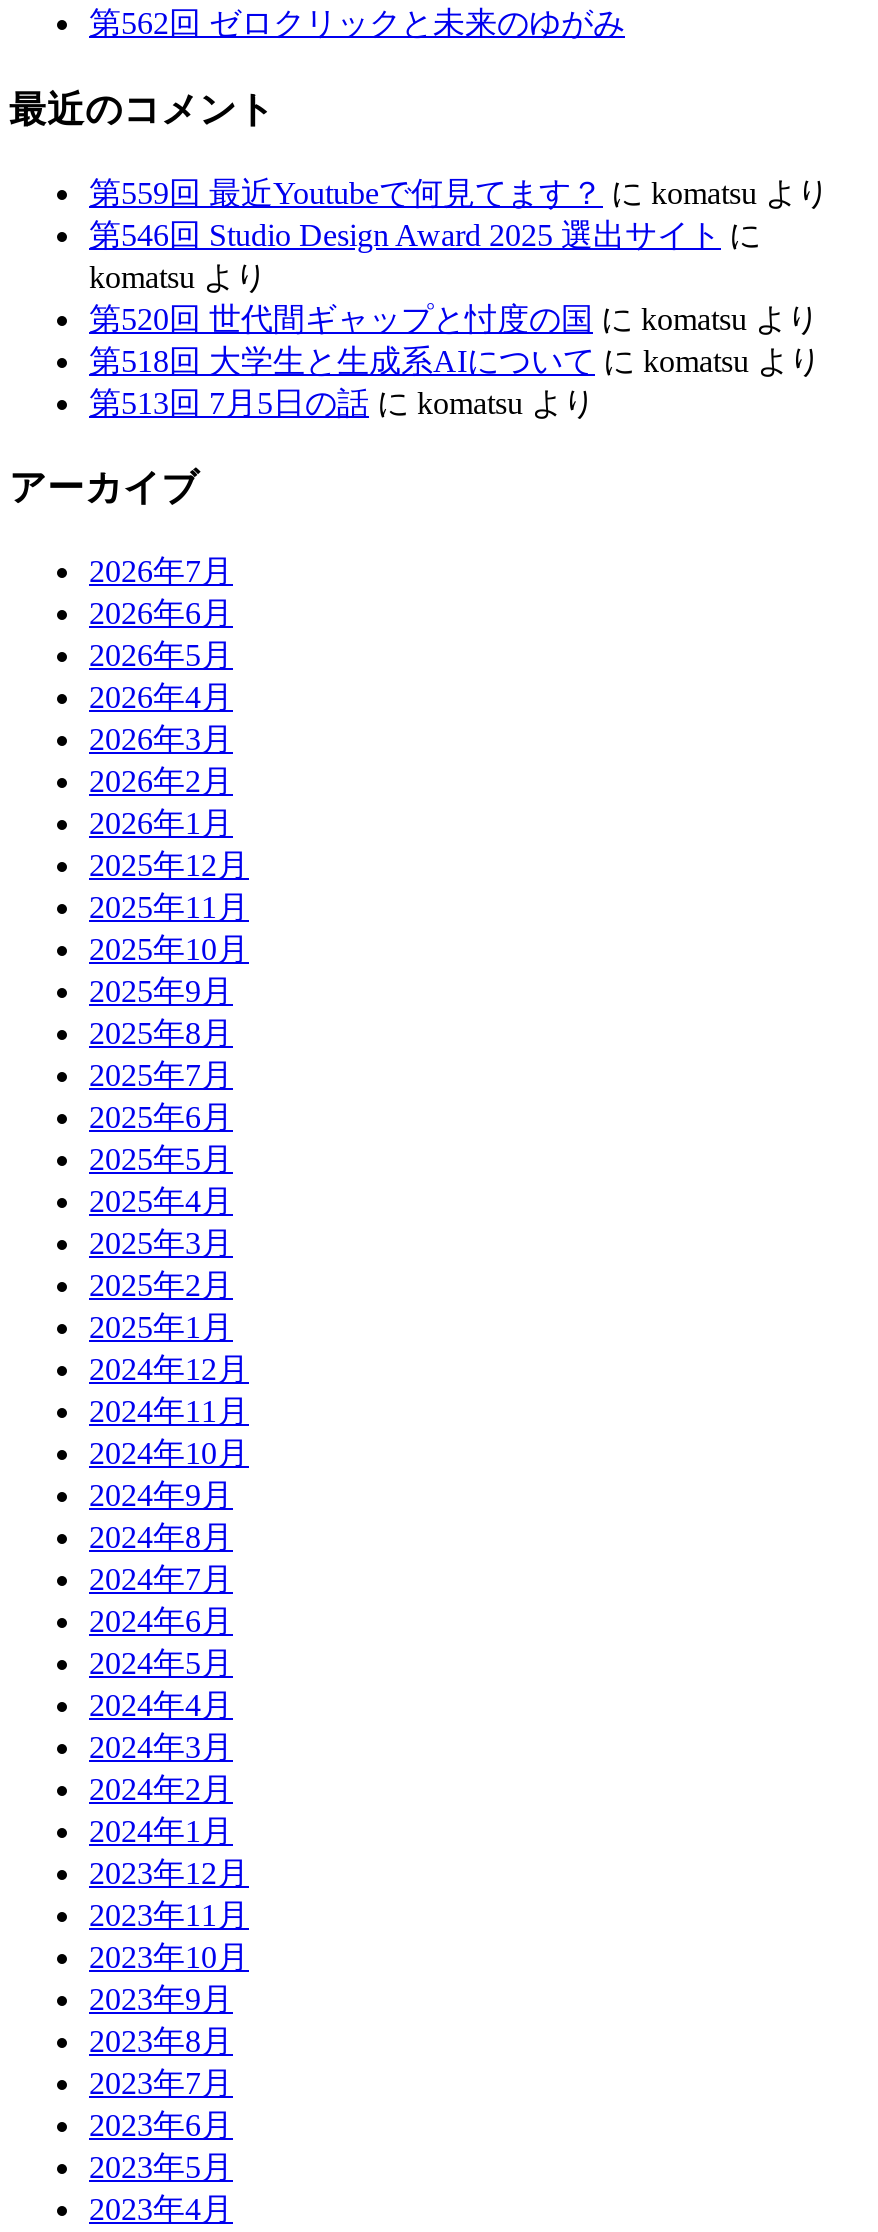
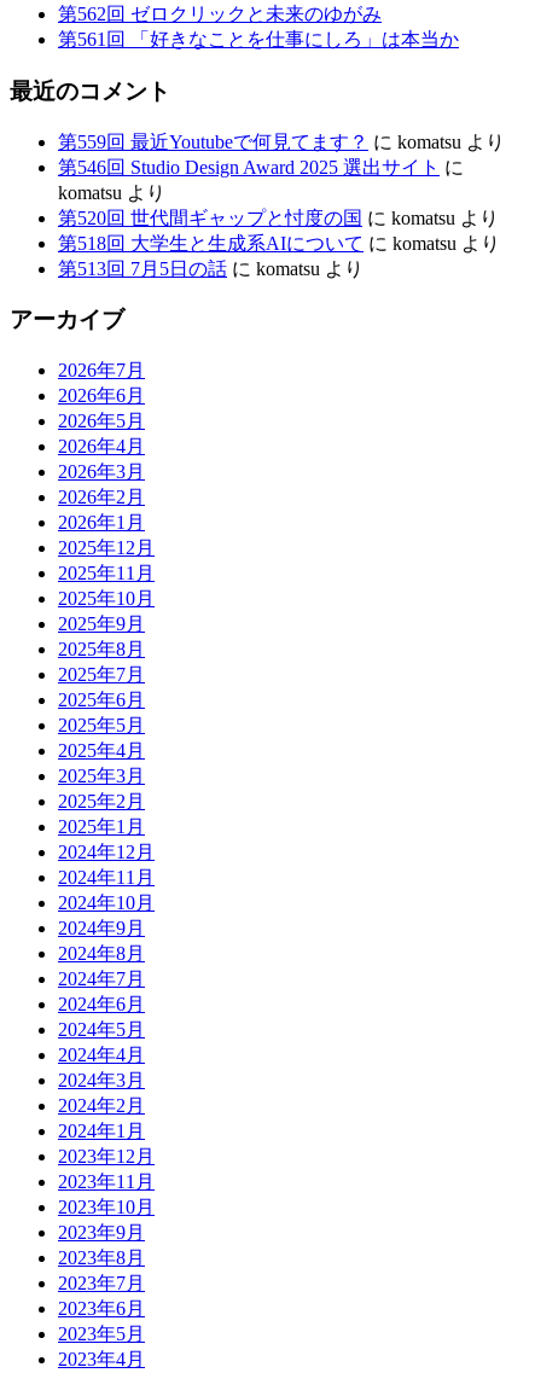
+ 第561回 「好きなことを仕事にしろ」は本当か
